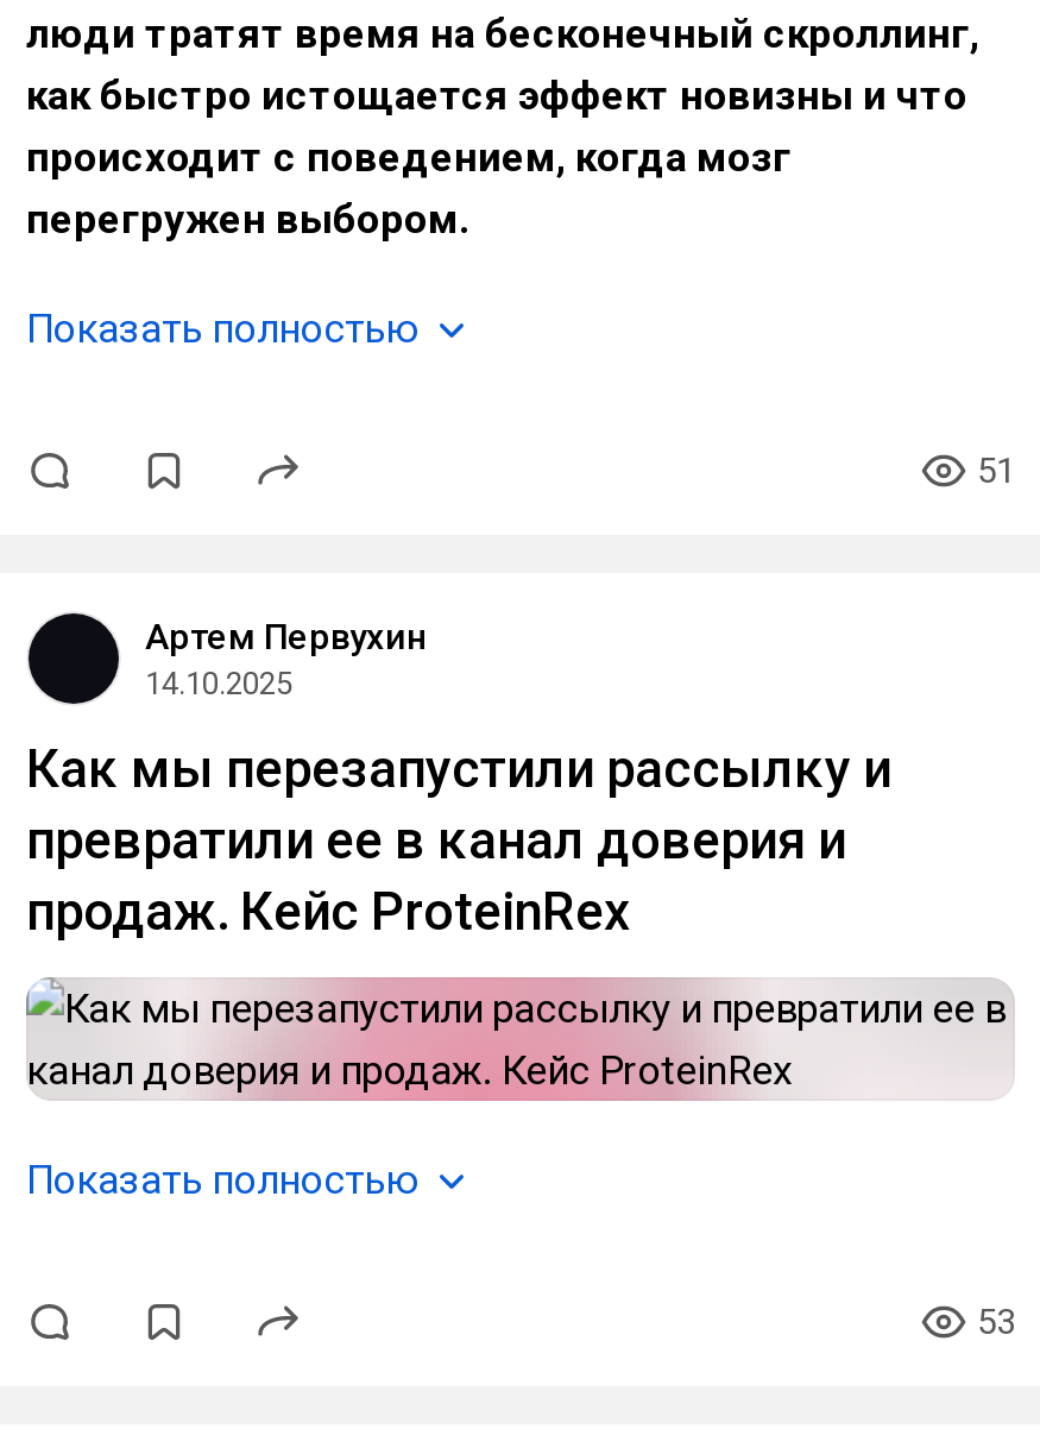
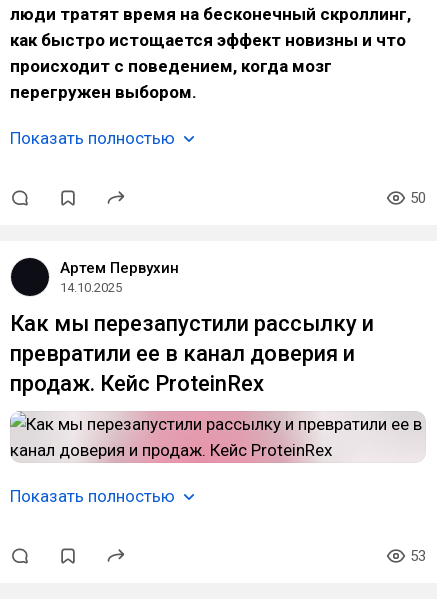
- 51
+ 50
